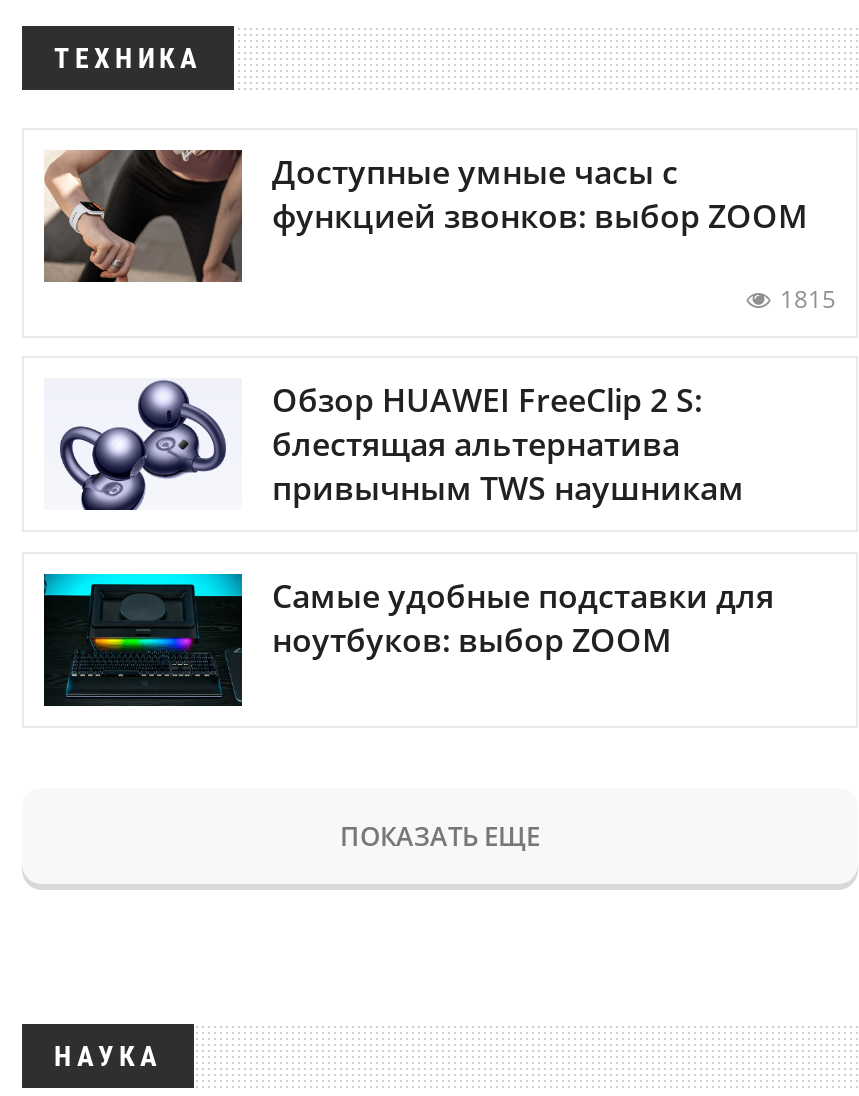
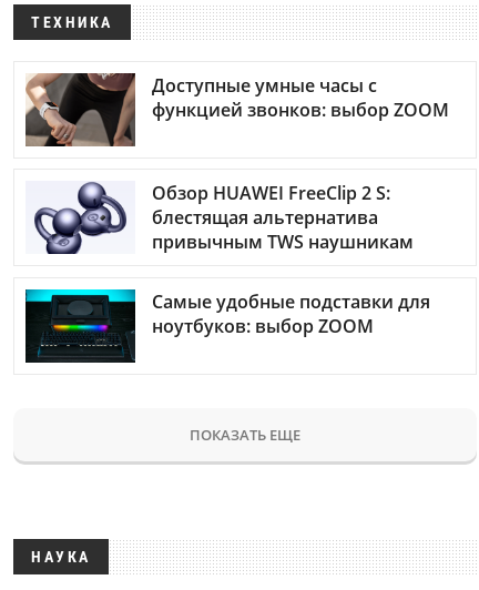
- 1815
